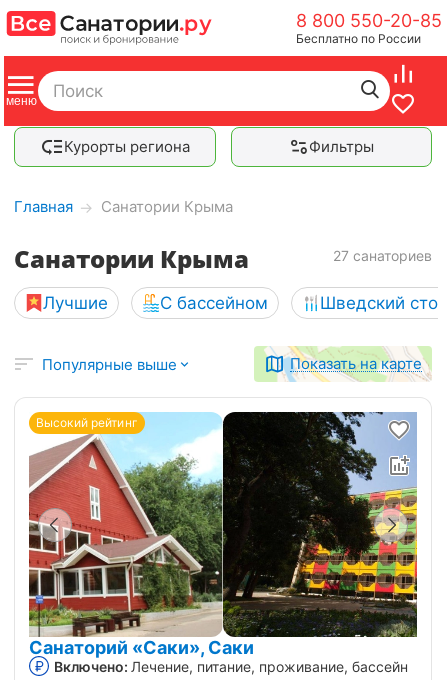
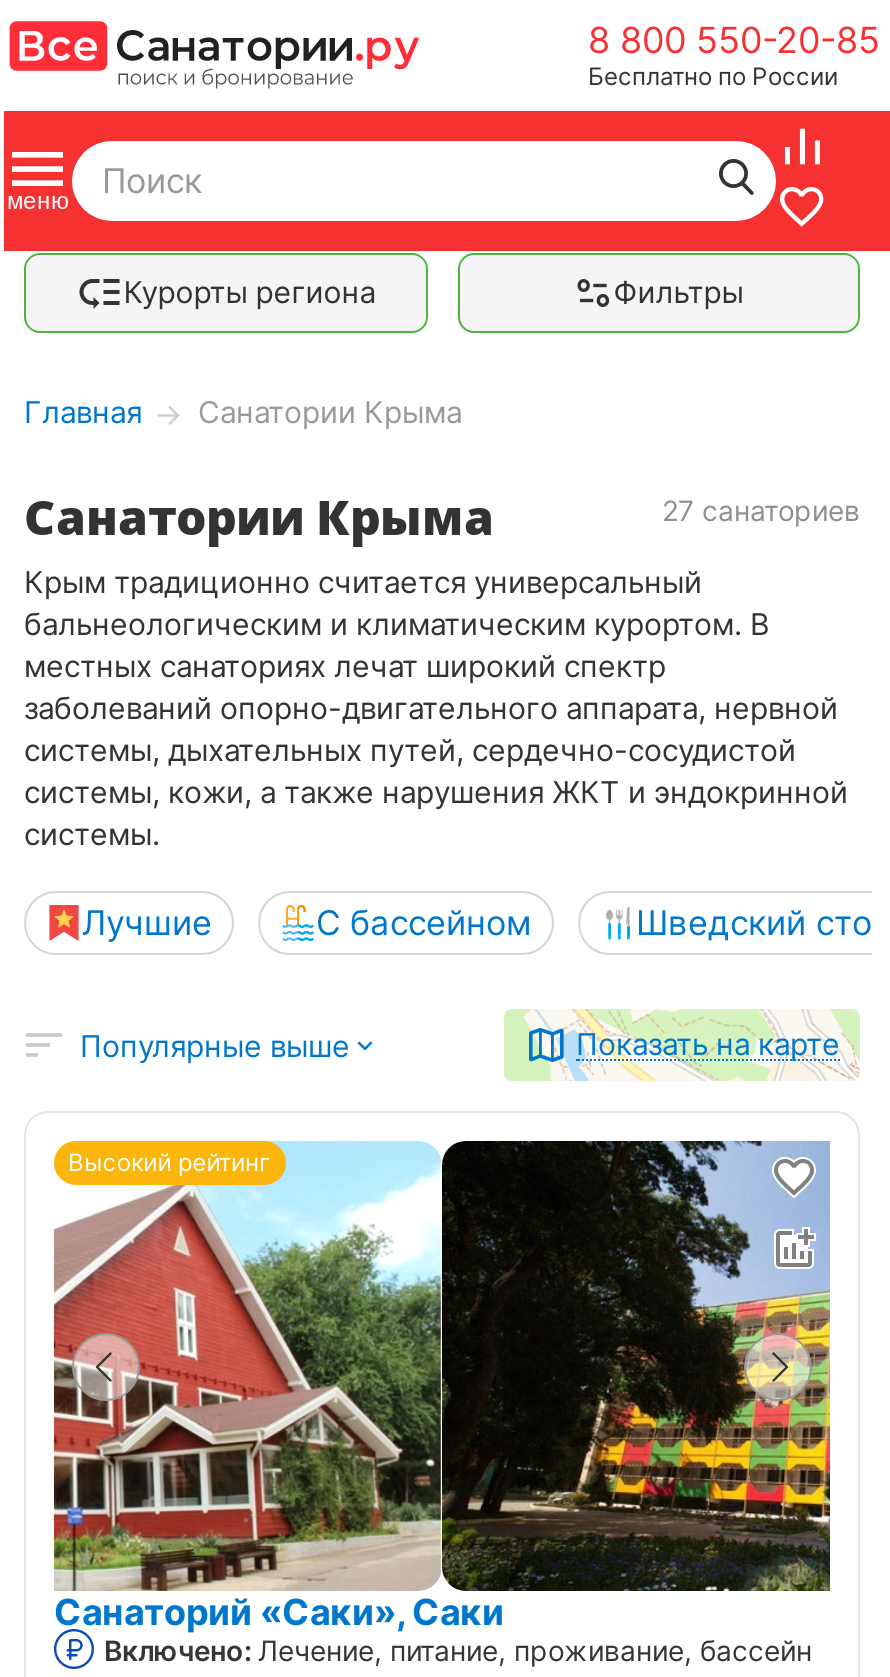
+ Крым традиционно считается универсальный
+ бальнеологическим и климатическим курортом. В
+ местных санаториях лечат широкий спектр
+ заболеваний опорно-двигательного аппарата, нервной
+ системы, дыхательных путей, сердечно-сосудистой
+ системы, кожи, а также нарушения ЖКТ и эндокринной
+ системы.
